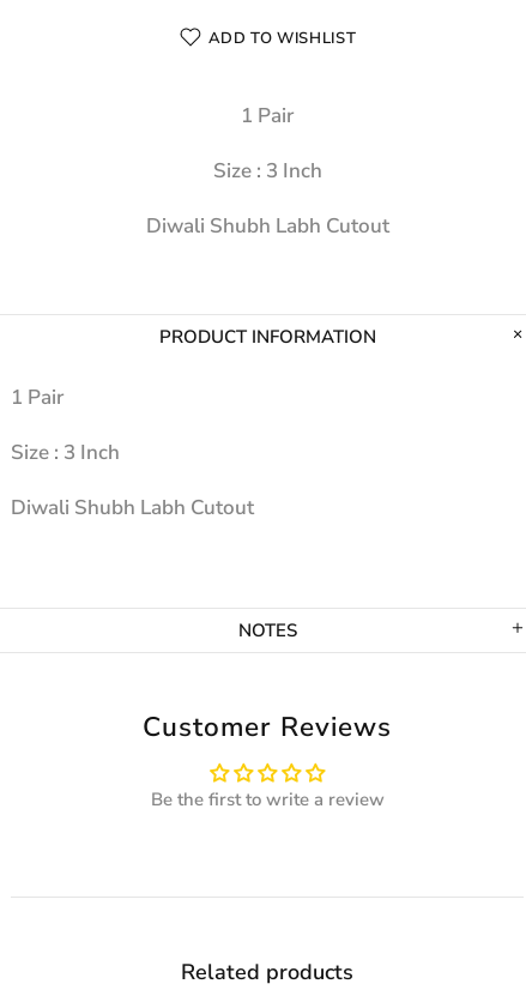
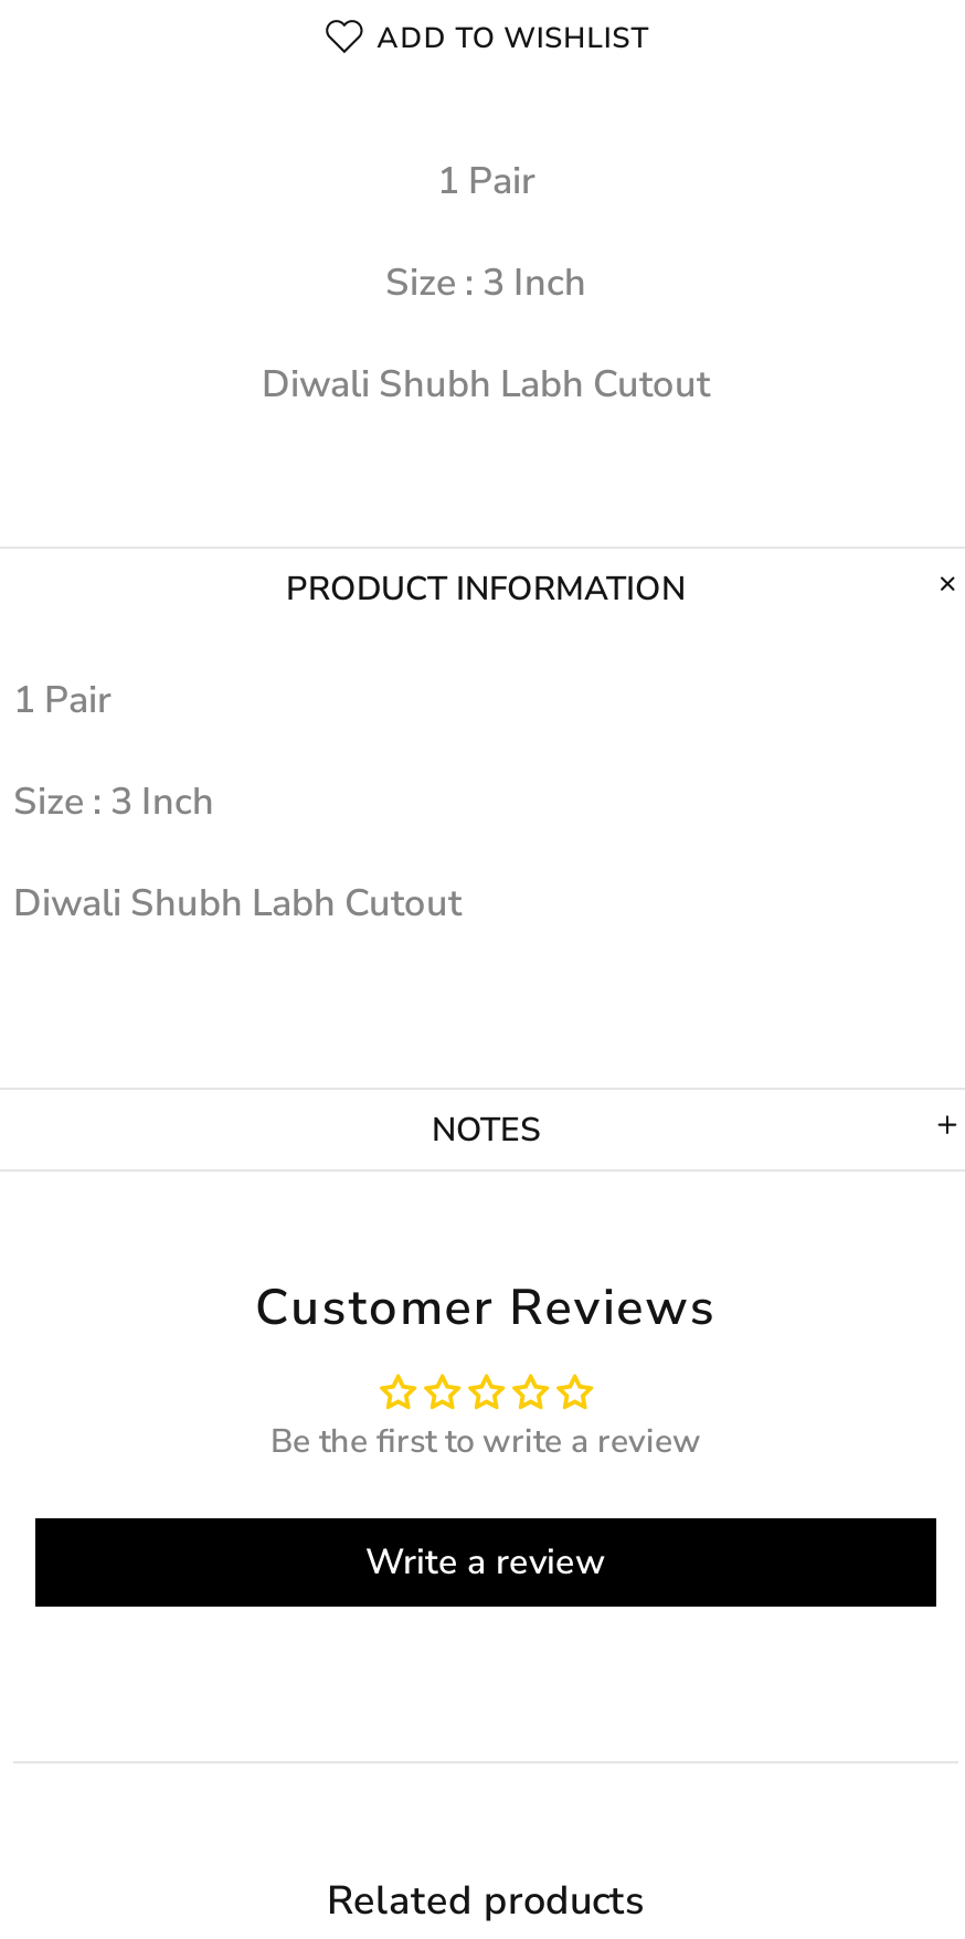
+ Write a review
